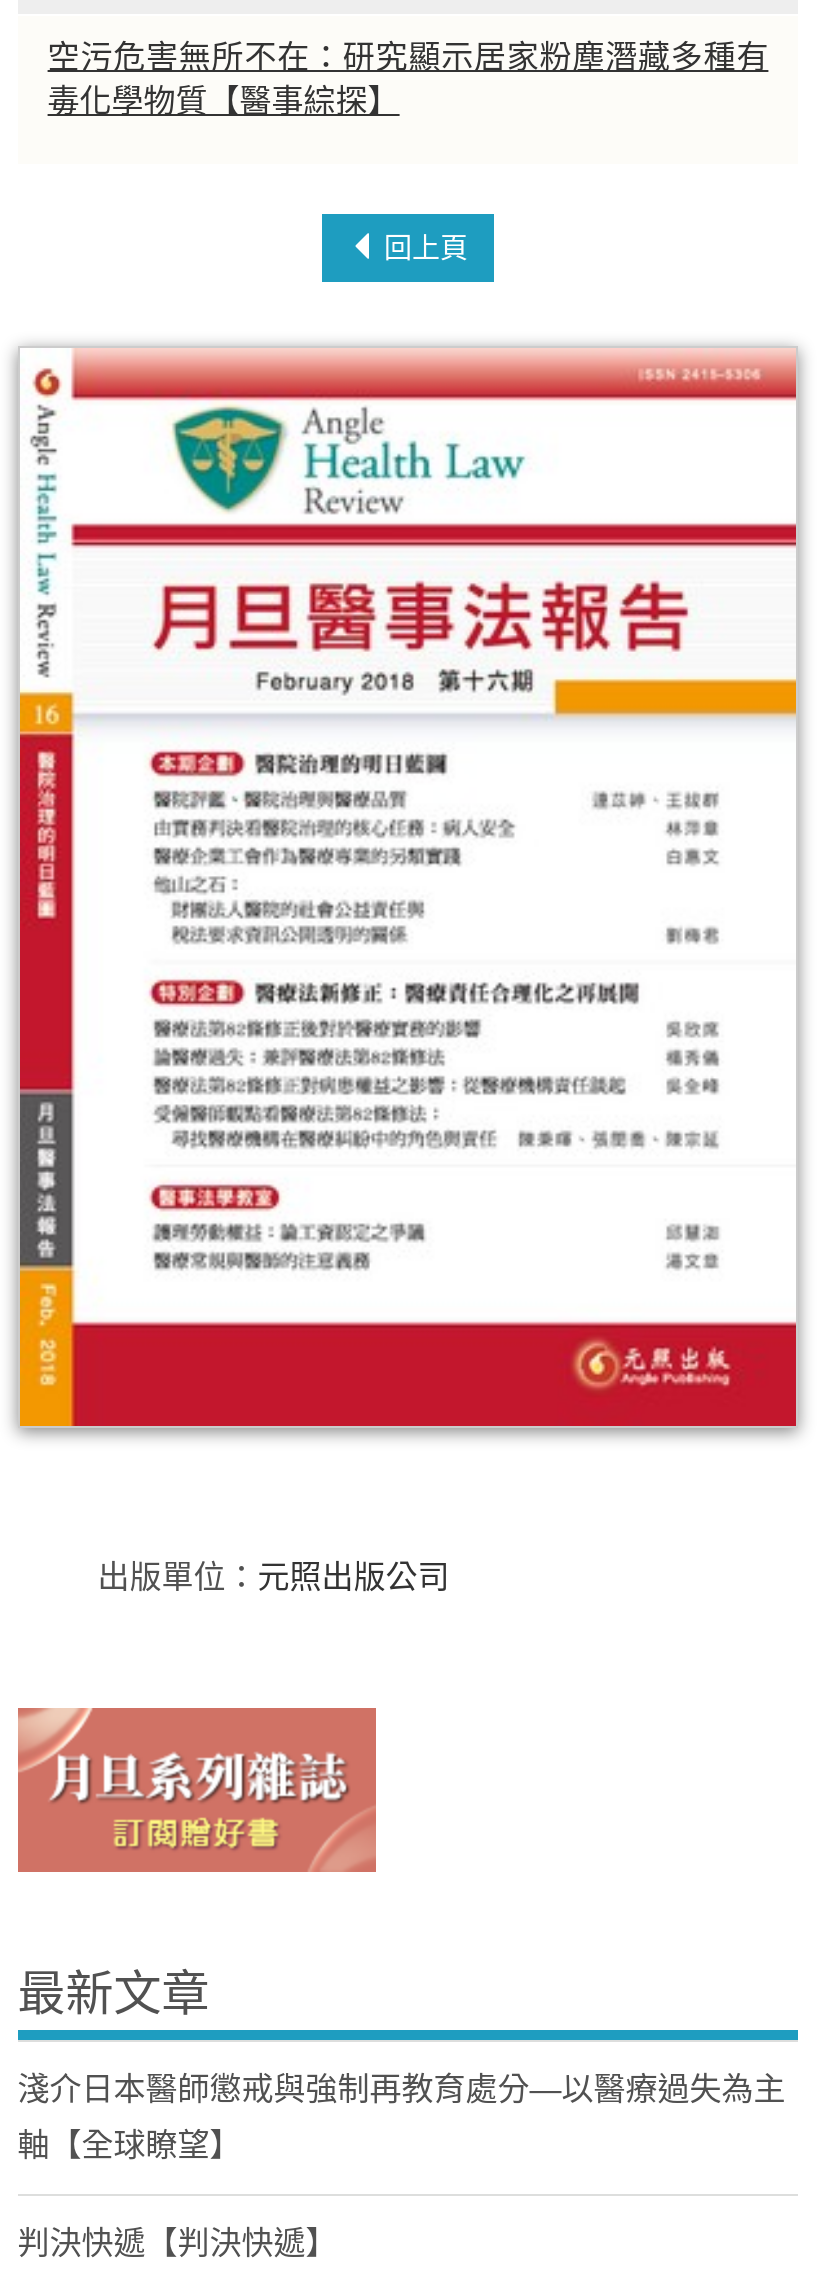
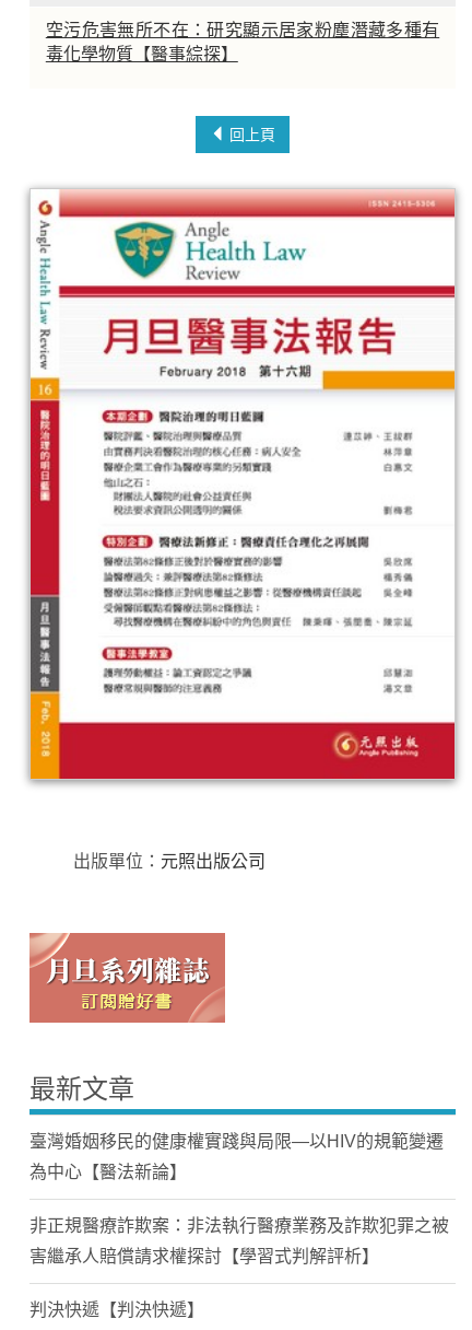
- 淺介日本醫師懲戒與強制再教育處分—以醫療過失為主
- 軸【全球瞭望】
+ 臺灣婚姻移民的健康權實踐與局限—以HIV的規範變遷
+ 為中心【醫法新論】
+ 非正規醫療詐欺案：非法執行醫療業務及詐欺犯罪之被
+ 害繼承人賠償請求權探討【學習式判解評析】
